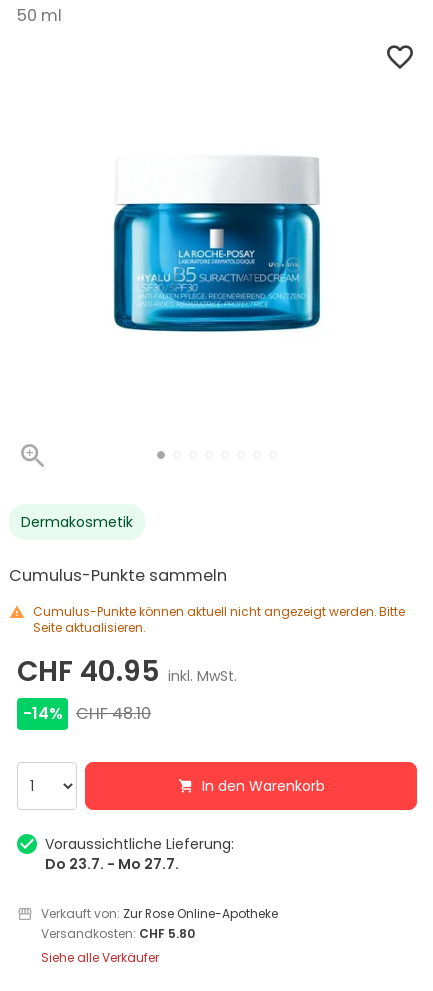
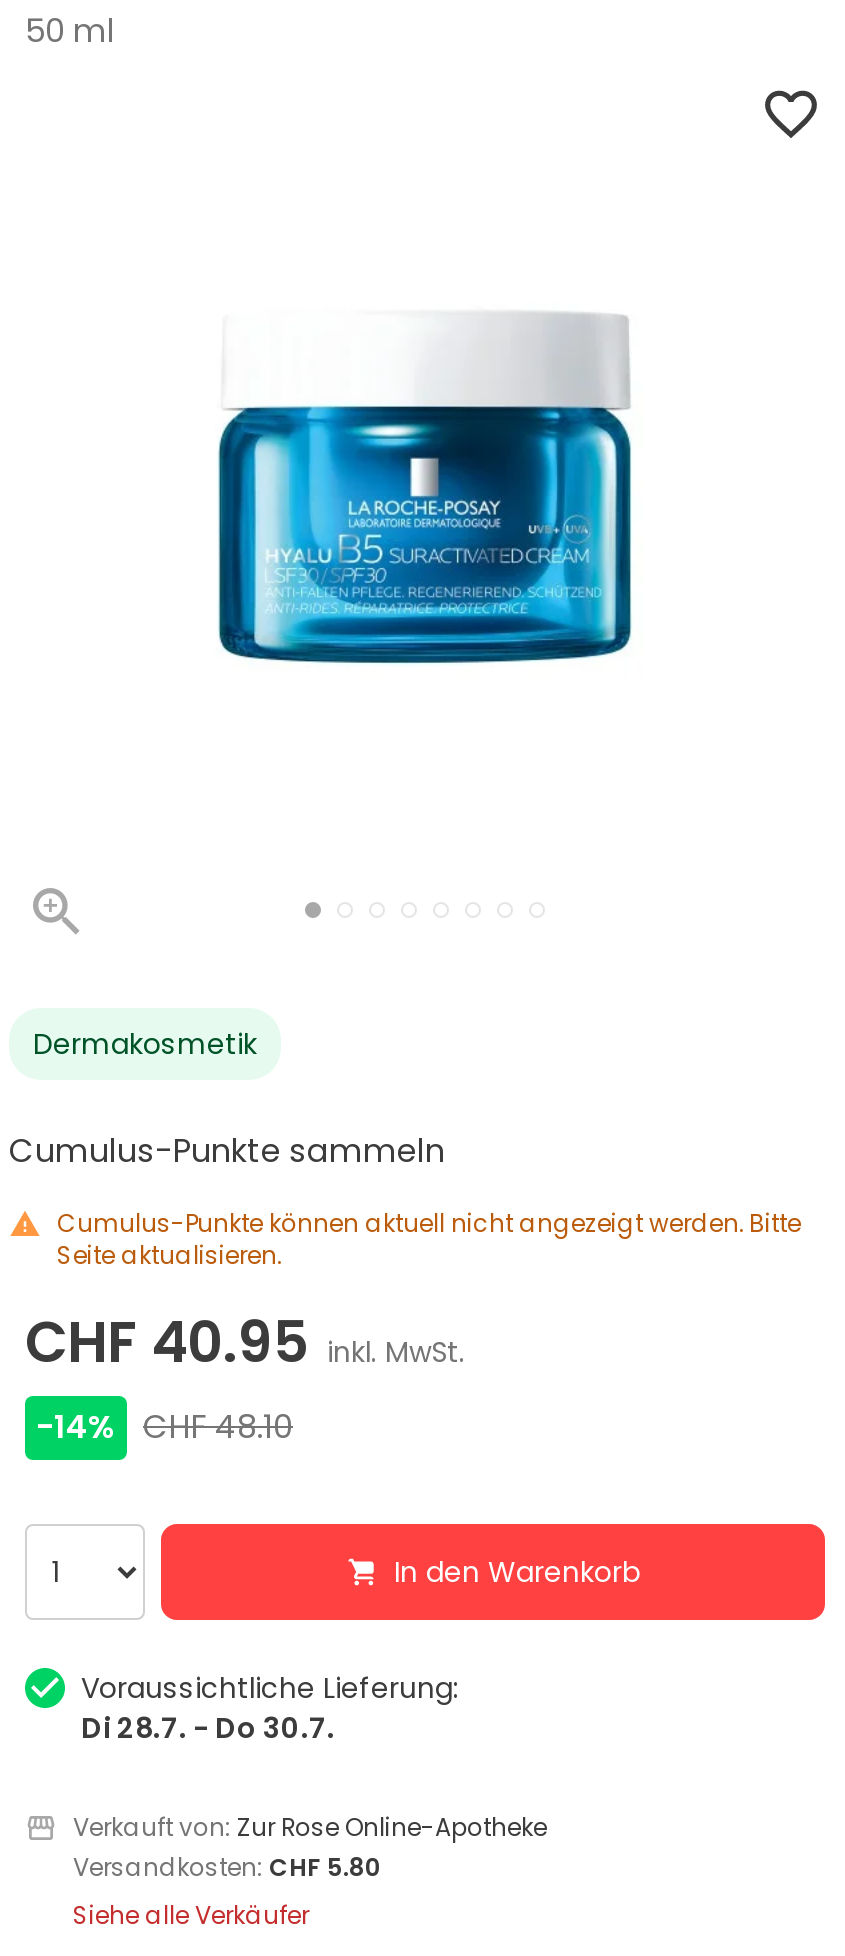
- Do 23.7. - Mo 27.7.
+ Di 28.7. - Do 30.7.
